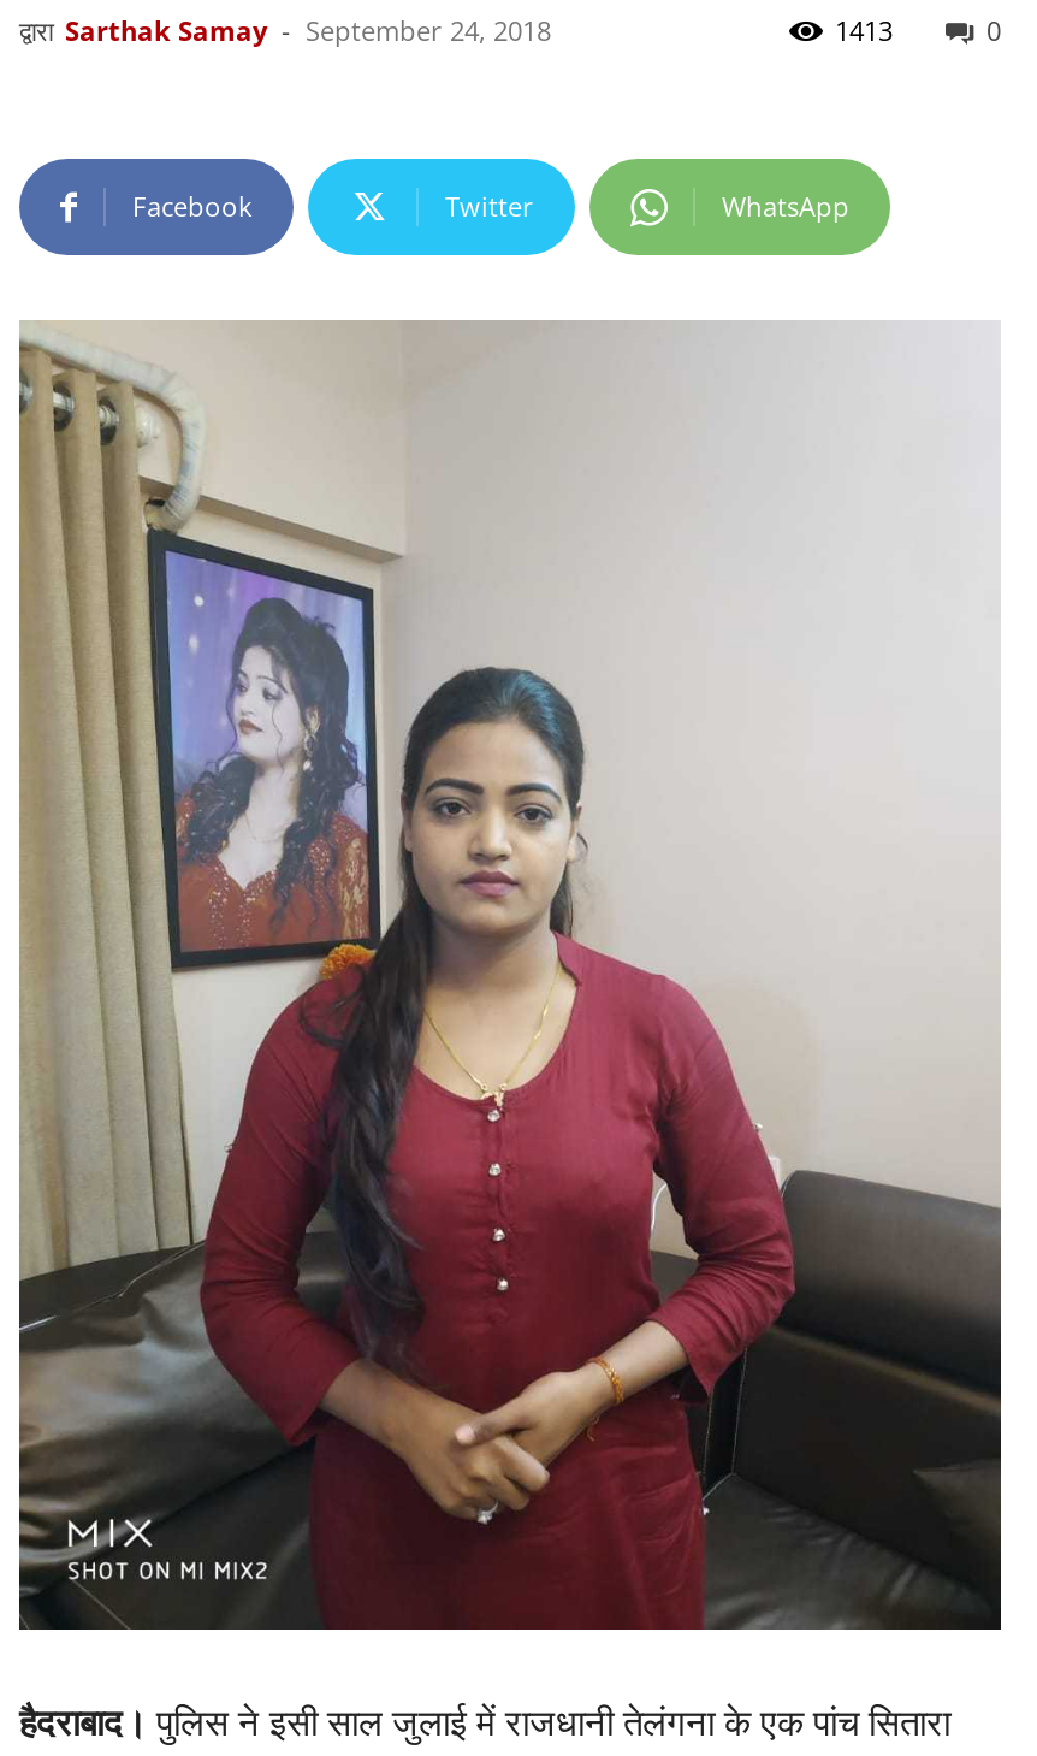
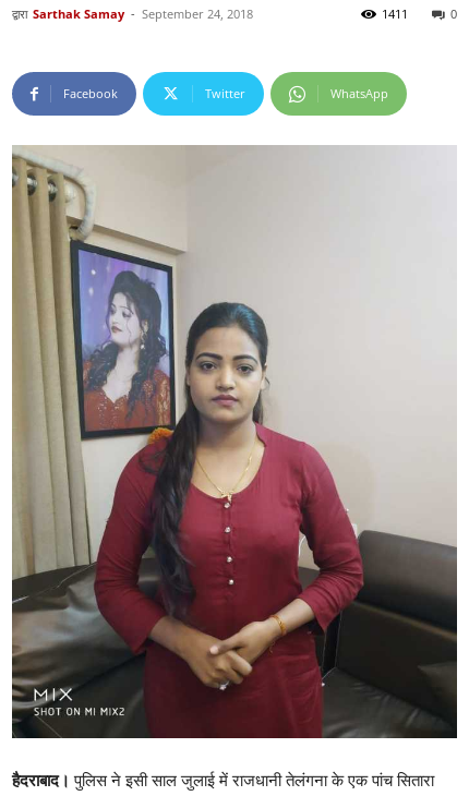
- 1413
+ 1411
